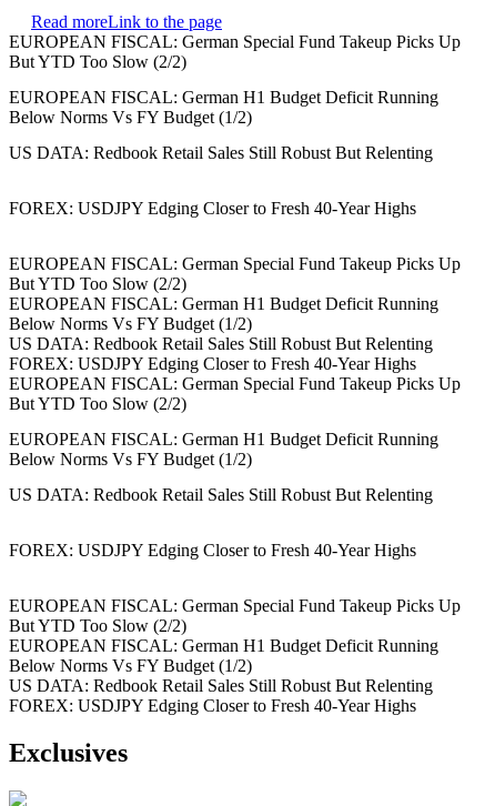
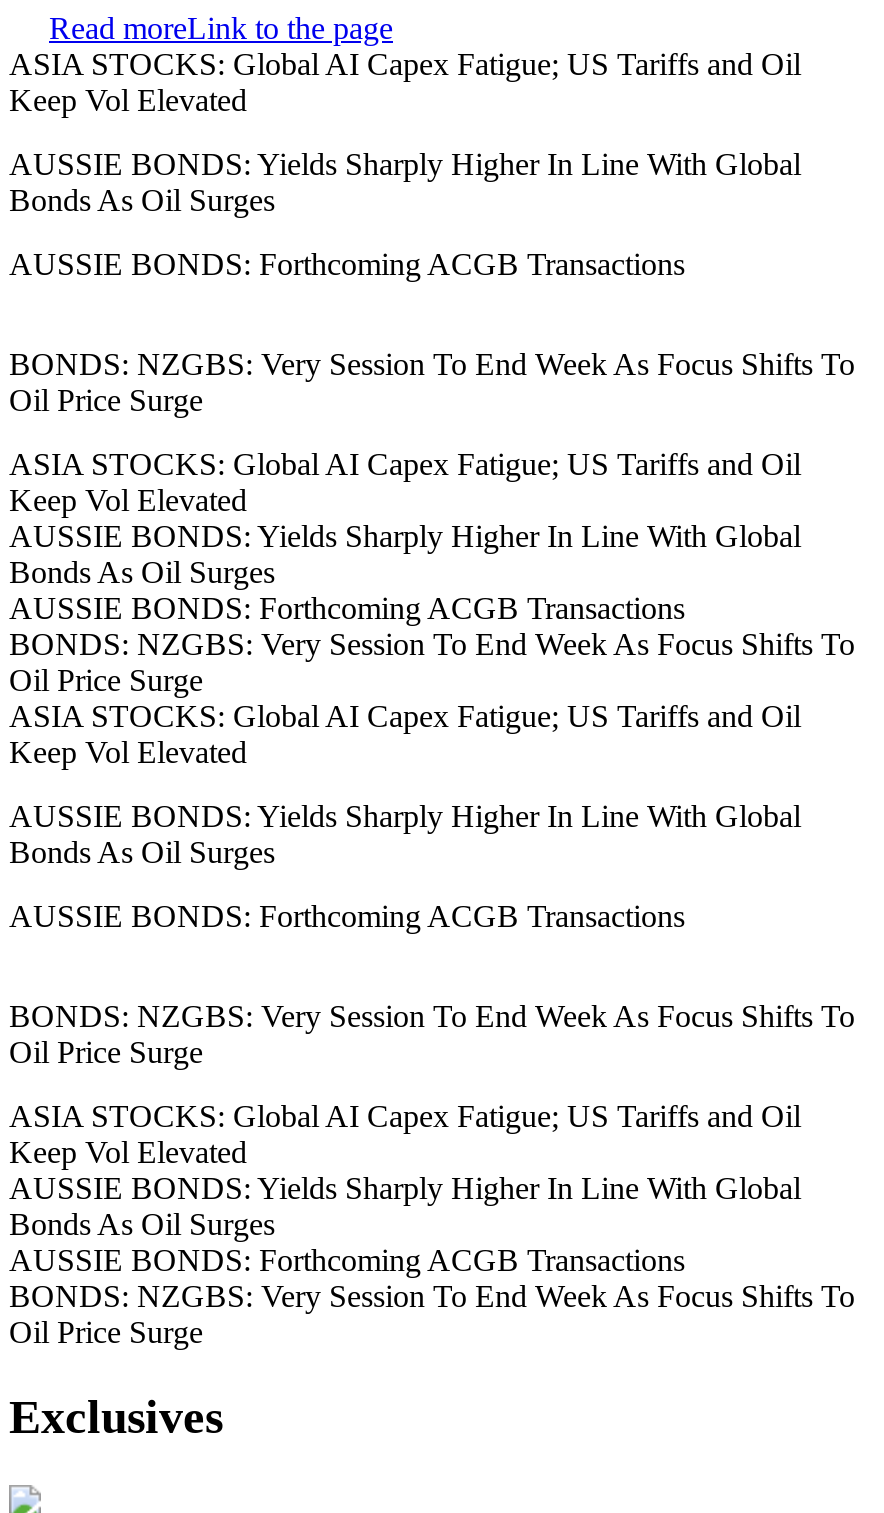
- EUROPEAN FISCAL: German Special Fund Takeup Picks Up
- But YTD Too Slow (2/2)
+ ASIA STOCKS: Global AI Capex Fatigue; US Tariffs and Oil
+ Keep Vol Elevated

- EUROPEAN FISCAL: German H1 Budget Deficit Running
- Below Norms Vs FY Budget (1/2)
+ AUSSIE BONDS: Yields Sharply Higher In Line With Global
+ Bonds As Oil Surges

- US DATA: Redbook Retail Sales Still Robust But Relenting
+ AUSSIE BONDS: Forthcoming ACGB Transactions

- FOREX: USDJPY Edging Closer to Fresh 40-Year Highs
+ BONDS: NZGBS: Very Session To End Week As Focus Shifts To
+ Oil Price Surge

- EUROPEAN FISCAL: German Special Fund Takeup Picks Up
- But YTD Too Slow (2/2)
- EUROPEAN FISCAL: German H1 Budget Deficit Running
- Below Norms Vs FY Budget (1/2)
- US DATA: Redbook Retail Sales Still Robust But Relenting
- FOREX: USDJPY Edging Closer to Fresh 40-Year Highs
- EUROPEAN FISCAL: German Special Fund Takeup Picks Up
- But YTD Too Slow (2/2)
+ ASIA STOCKS: Global AI Capex Fatigue; US Tariffs and Oil
+ Keep Vol Elevated
+ AUSSIE BONDS: Yields Sharply Higher In Line With Global
+ Bonds As Oil Surges
+ AUSSIE BONDS: Forthcoming ACGB Transactions
+ BONDS: NZGBS: Very Session To End Week As Focus Shifts To
+ Oil Price Surge
+ ASIA STOCKS: Global AI Capex Fatigue; US Tariffs and Oil
+ Keep Vol Elevated

- EUROPEAN FISCAL: German H1 Budget Deficit Running
- Below Norms Vs FY Budget (1/2)
+ AUSSIE BONDS: Yields Sharply Higher In Line With Global
+ Bonds As Oil Surges

- US DATA: Redbook Retail Sales Still Robust But Relenting
+ AUSSIE BONDS: Forthcoming ACGB Transactions

- FOREX: USDJPY Edging Closer to Fresh 40-Year Highs
+ BONDS: NZGBS: Very Session To End Week As Focus Shifts To
+ Oil Price Surge

- EUROPEAN FISCAL: German Special Fund Takeup Picks Up
- But YTD Too Slow (2/2)
- EUROPEAN FISCAL: German H1 Budget Deficit Running
- Below Norms Vs FY Budget (1/2)
- US DATA: Redbook Retail Sales Still Robust But Relenting
- FOREX: USDJPY Edging Closer to Fresh 40-Year Highs
+ ASIA STOCKS: Global AI Capex Fatigue; US Tariffs and Oil
+ Keep Vol Elevated
+ AUSSIE BONDS: Yields Sharply Higher In Line With Global
+ Bonds As Oil Surges
+ AUSSIE BONDS: Forthcoming ACGB Transactions
+ BONDS: NZGBS: Very Session To End Week As Focus Shifts To
+ Oil Price Surge
